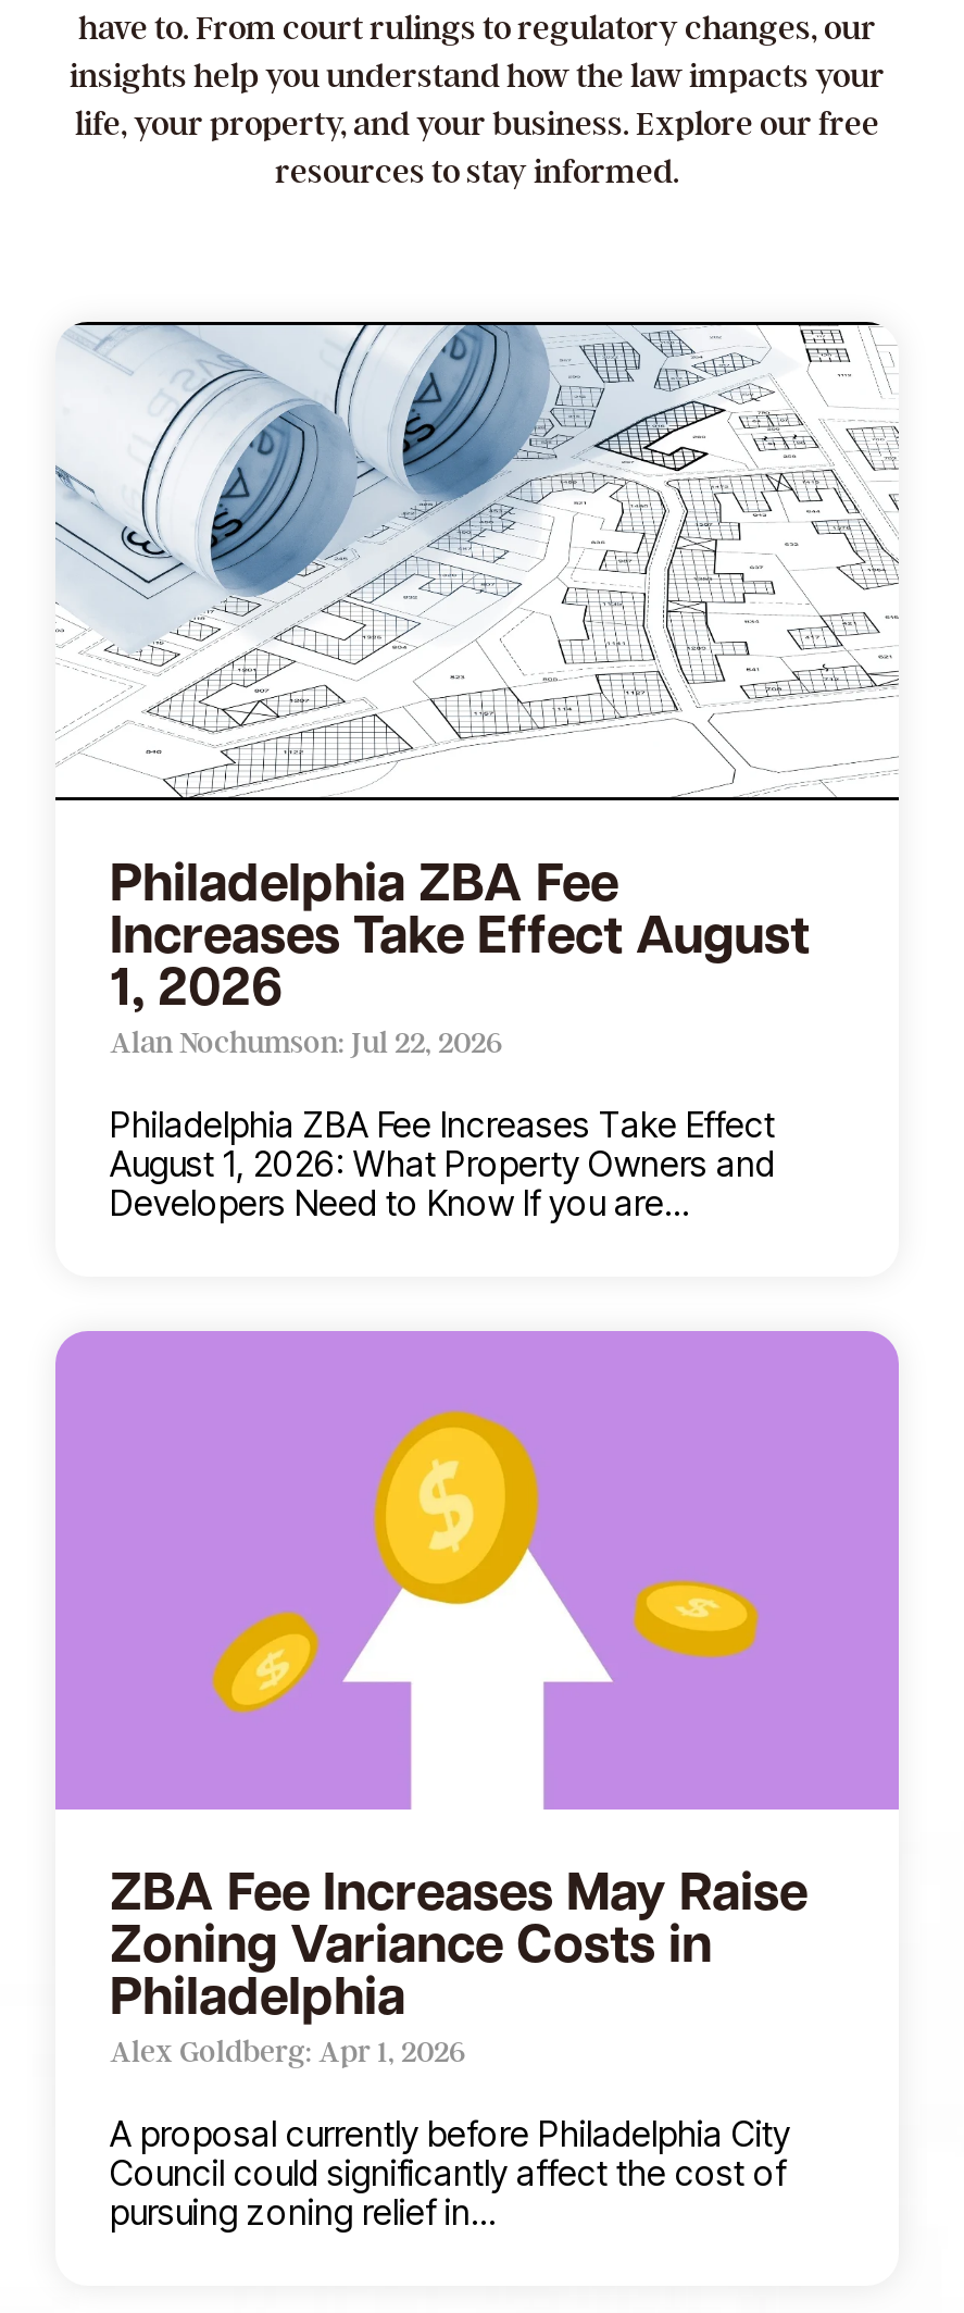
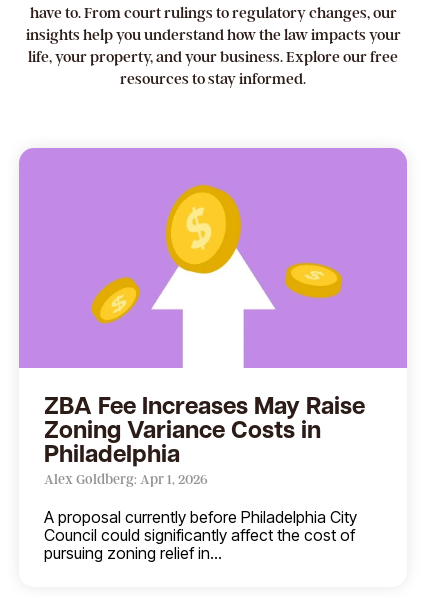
- [image]
- Philadelphia ZBA Fee
- Increases Take Effect August
- 1, 2026
- Alan Nochumson: Jul 22, 2026
- Philadelphia ZBA Fee Increases Take Effect
- August 1, 2026: What Property Owners and
- Developers Need to Know If you are...
